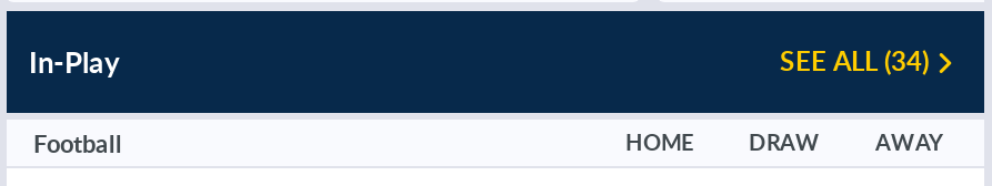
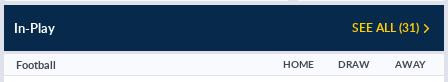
- SEE ALL (34)
+ SEE ALL (31)
